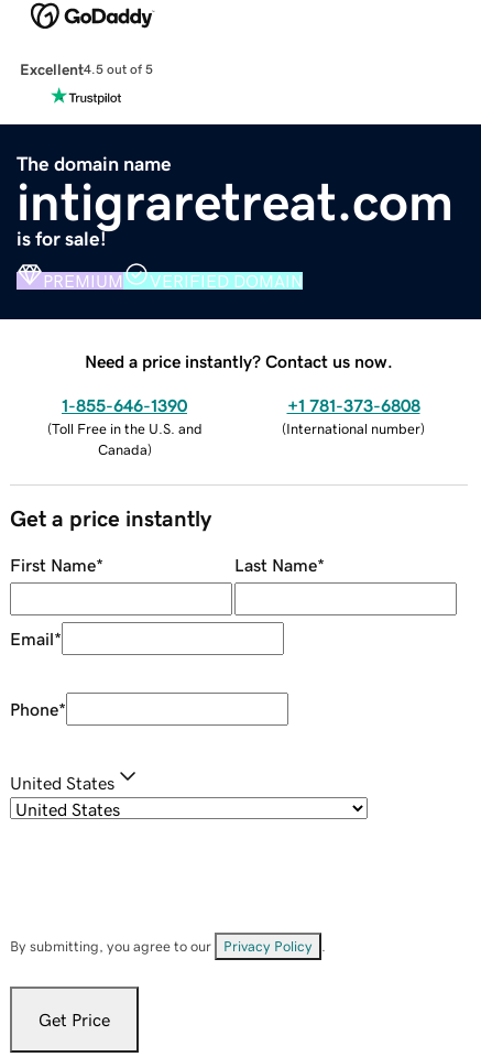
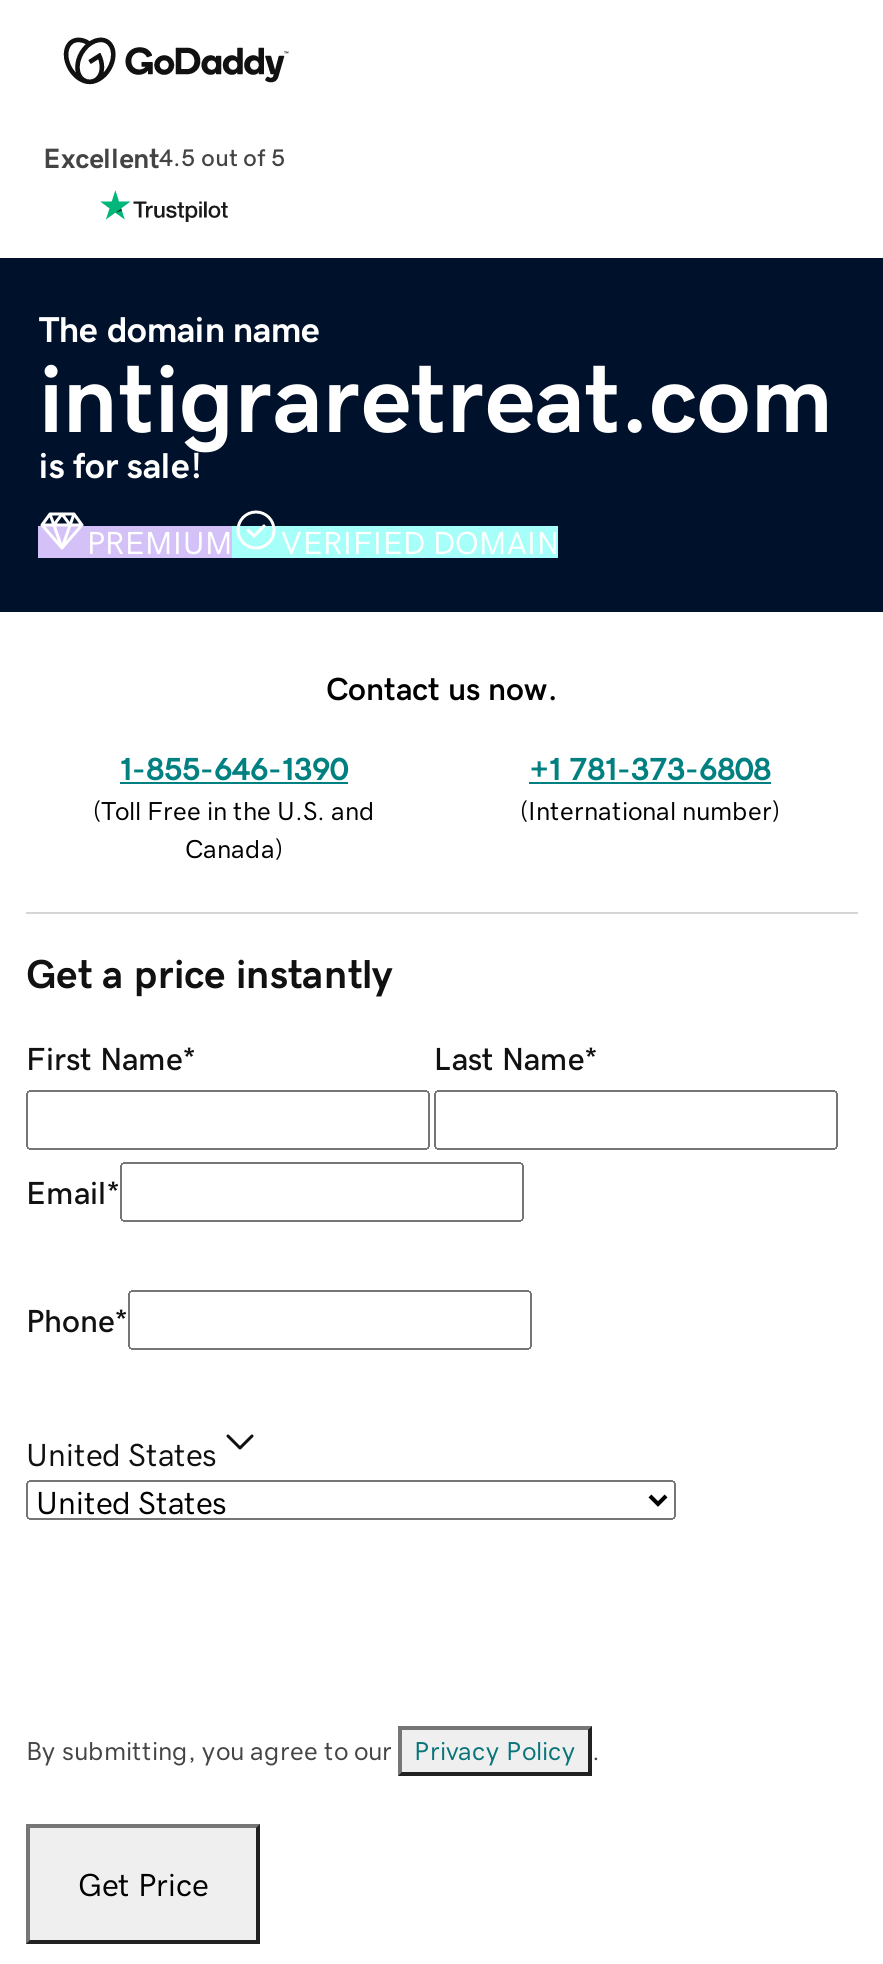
- Need a price instantly? Contact us now.
+ Contact us now.
